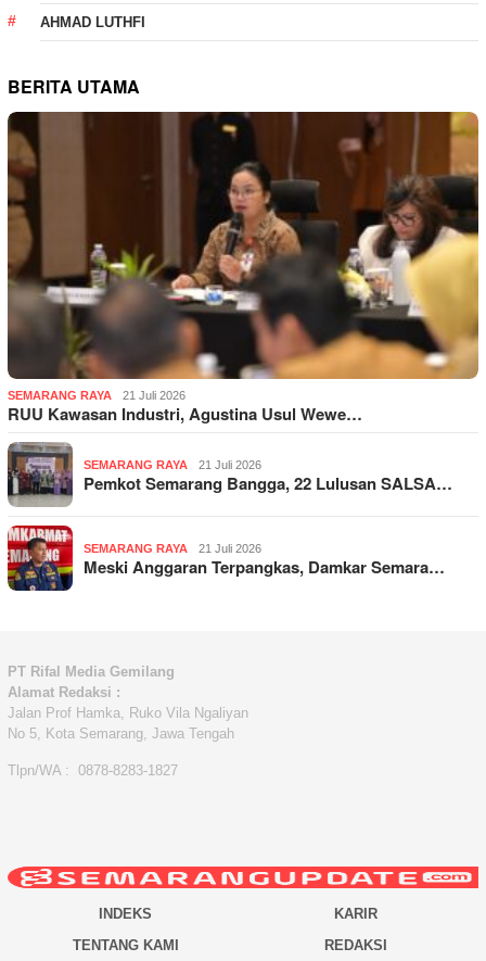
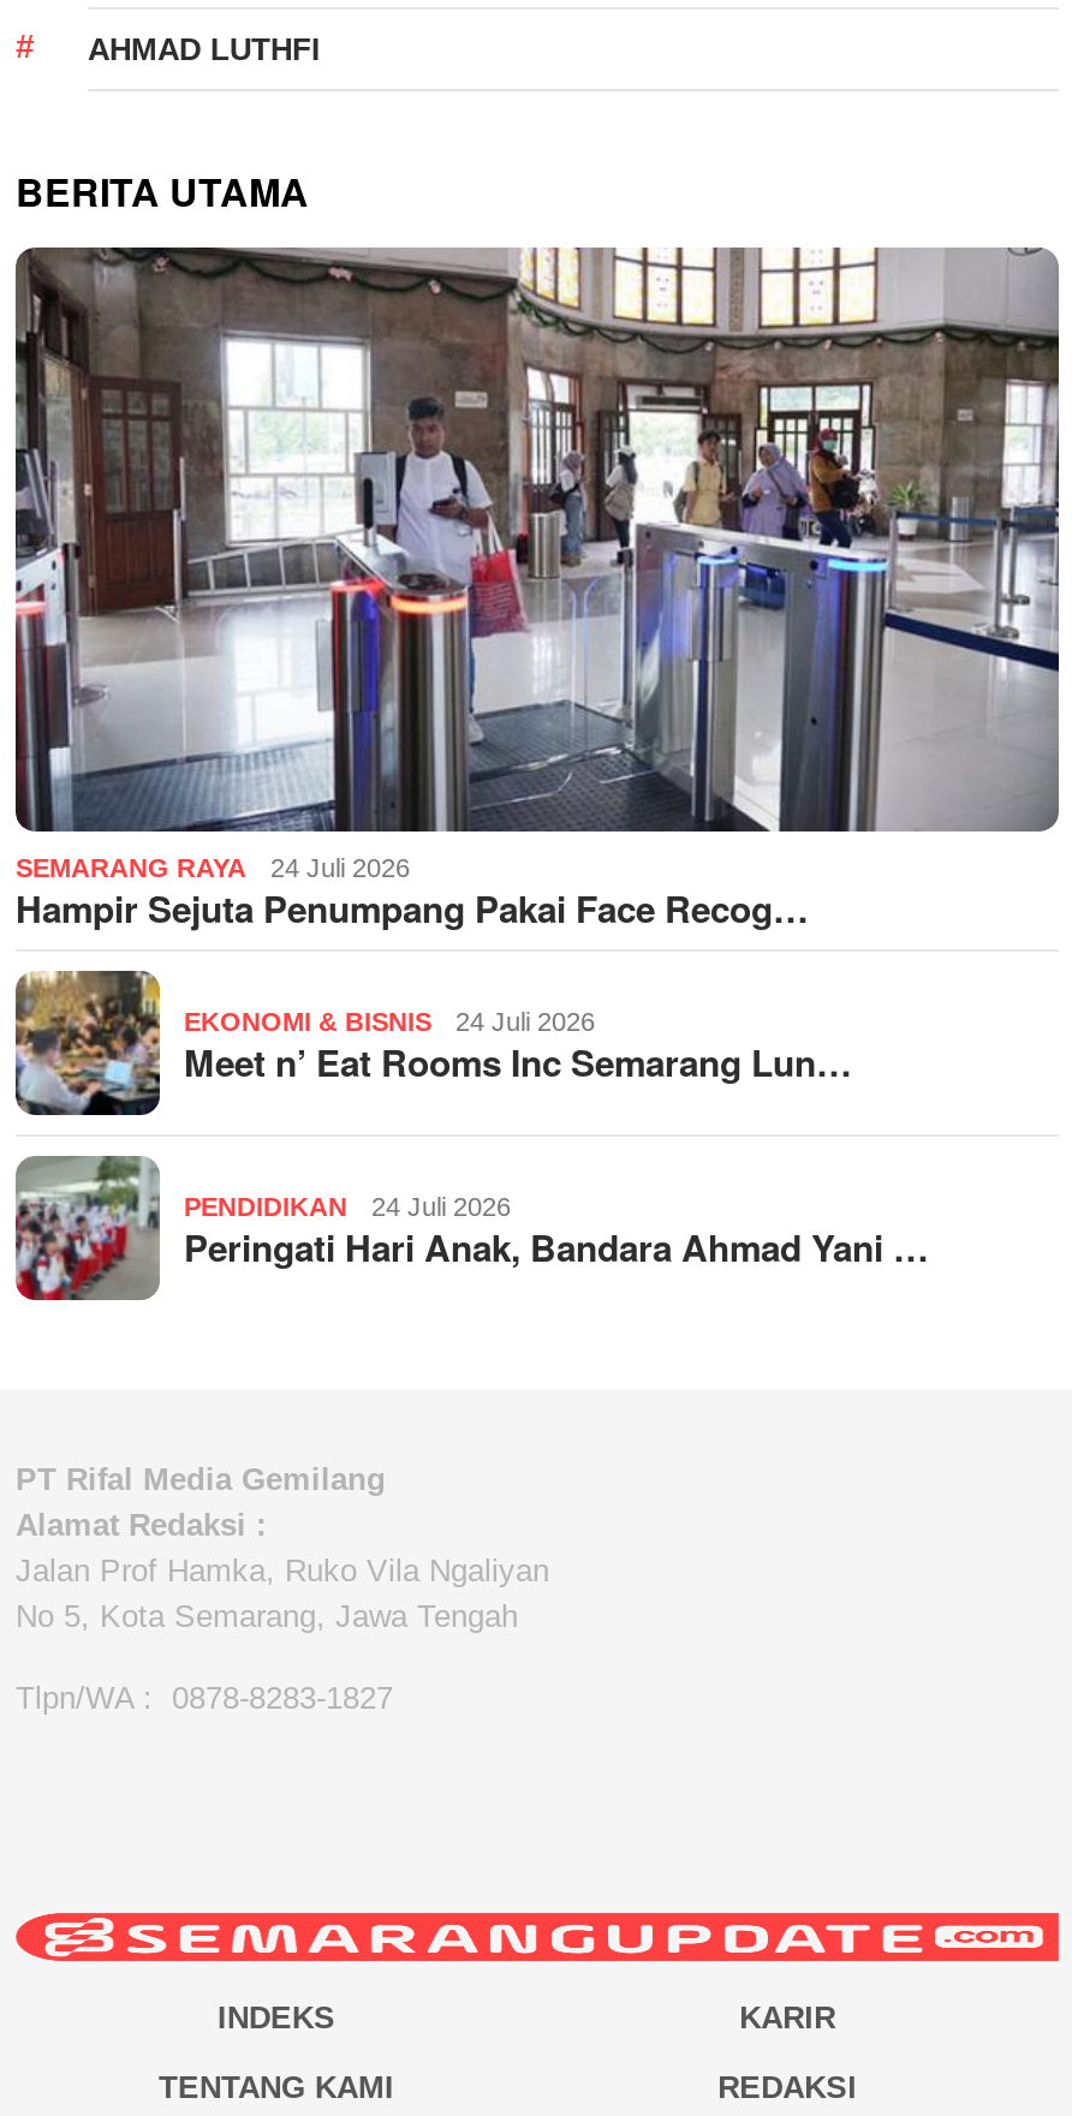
- [image]
- 21 Juli 2026
- RUU Kawasan Industri, Agustina Usul Wewe…
+ [image]
+ 24 Juli 2026
+ Hampir Sejuta Penumpang Pakai Face Recog…

- [image]
- SEMARANG RAYA
- 21 Juli 2026
- Pemkot Semarang Bangga, 22 Lulusan SALSA…
+ [image]
+ EKONOMI & BISNIS
+ 24 Juli 2026
+ Meet n’ Eat Rooms Inc Semarang Lun…

- [image]
- SEMARANG RAYA
- 21 Juli 2026
- Meski Anggaran Terpangkas, Damkar Semara…
+ [image]
+ PENDIDIKAN
+ 24 Juli 2026
+ Peringati Hari Anak, Bandara Ahmad Yani …
